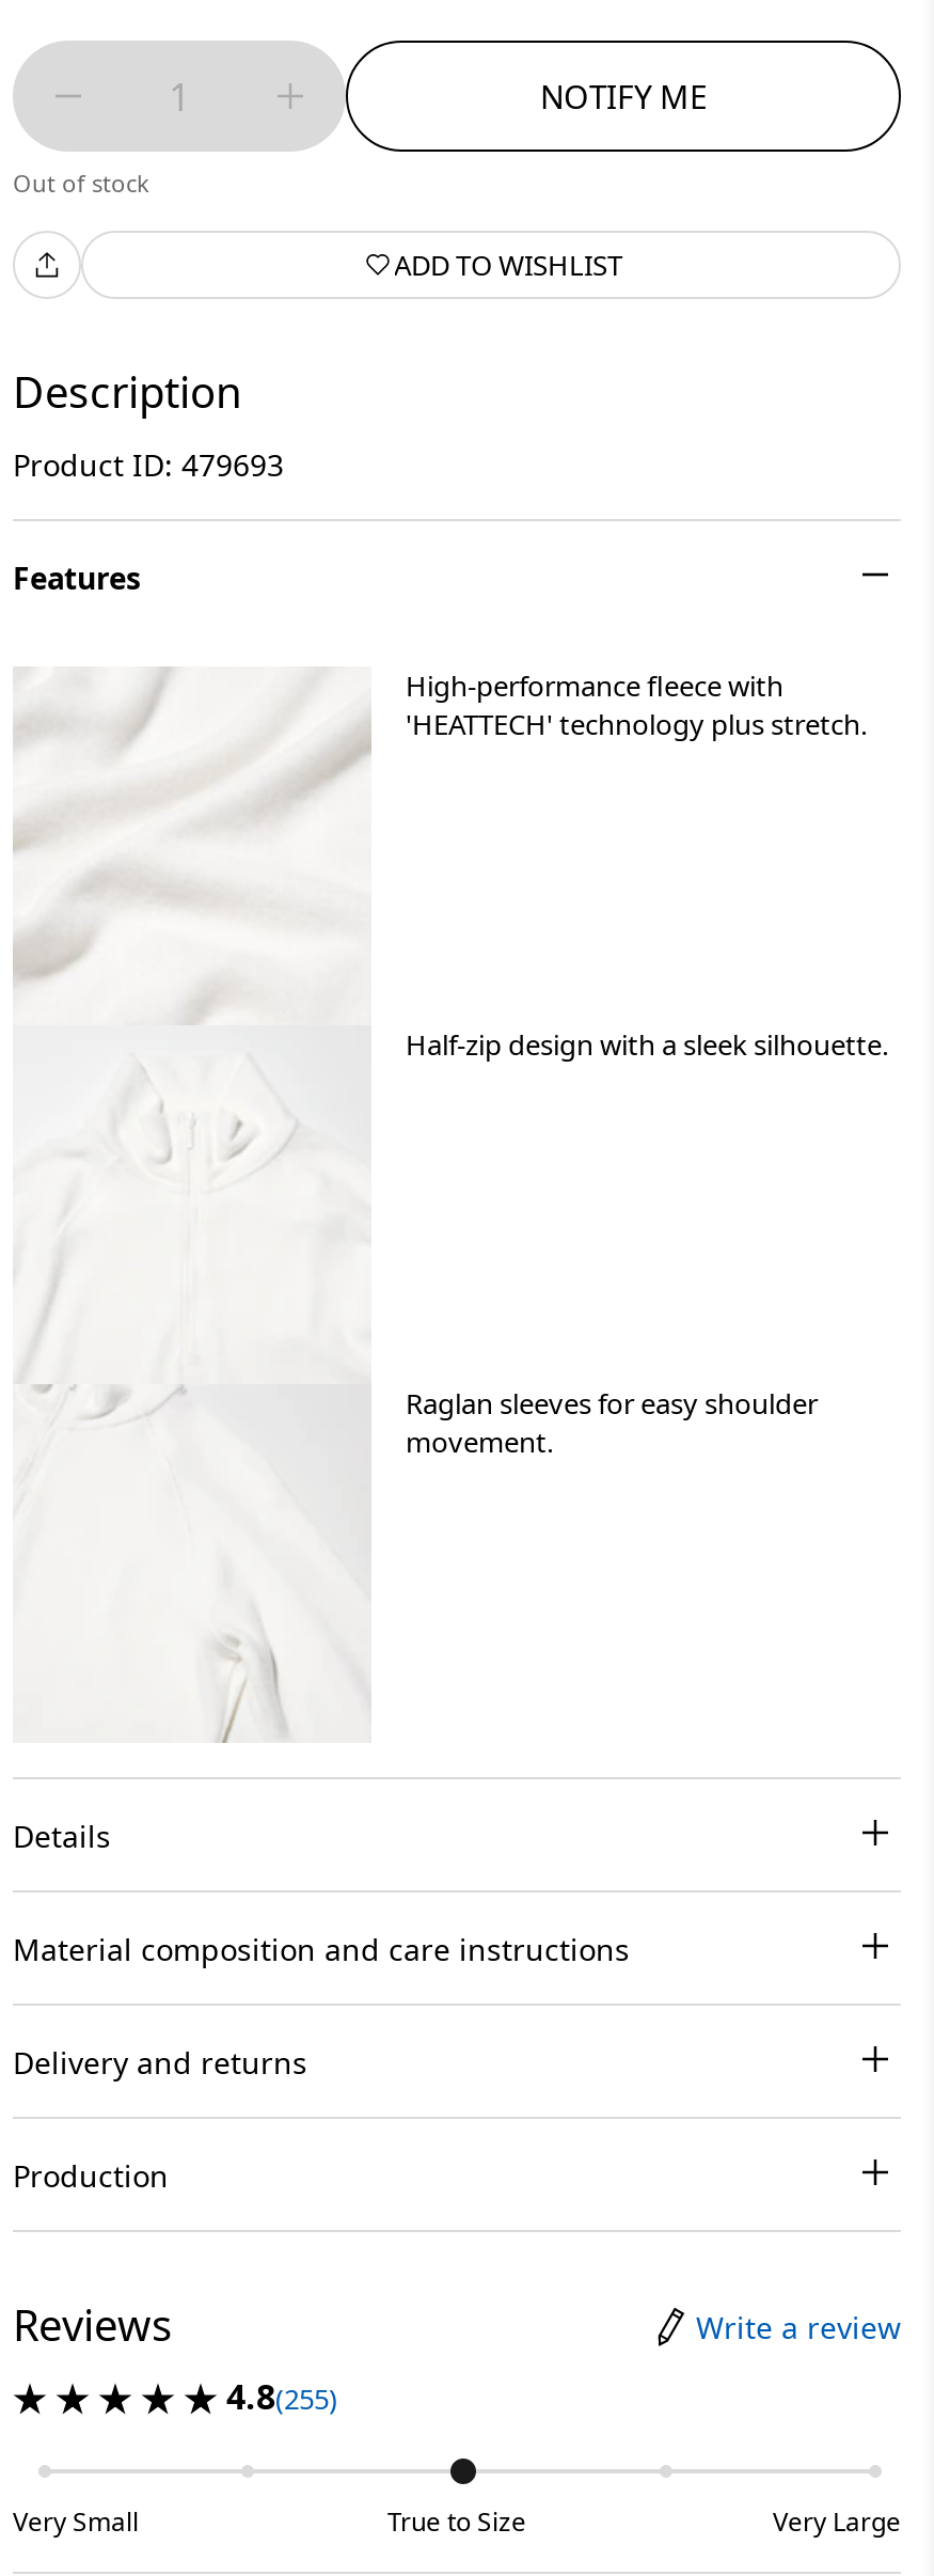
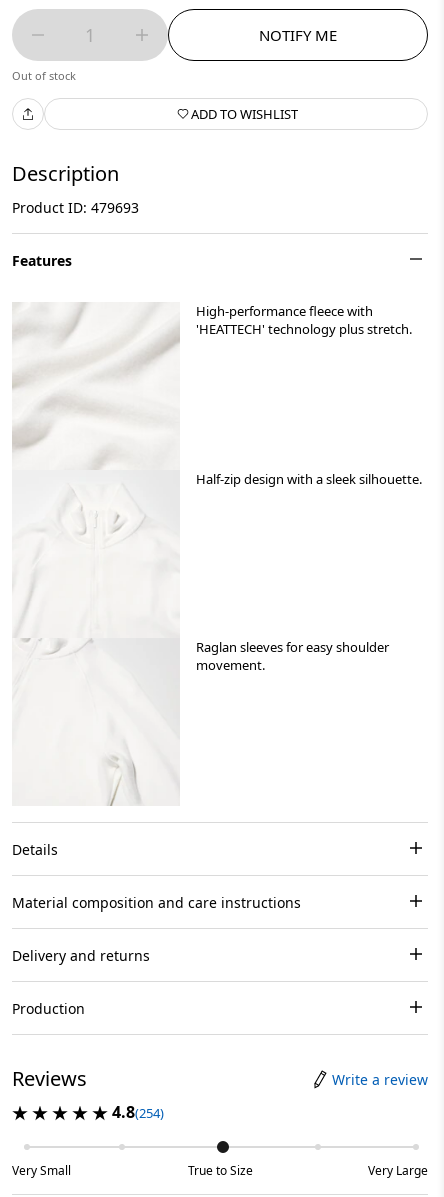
- 4.8(255)
+ 4.8(254)
